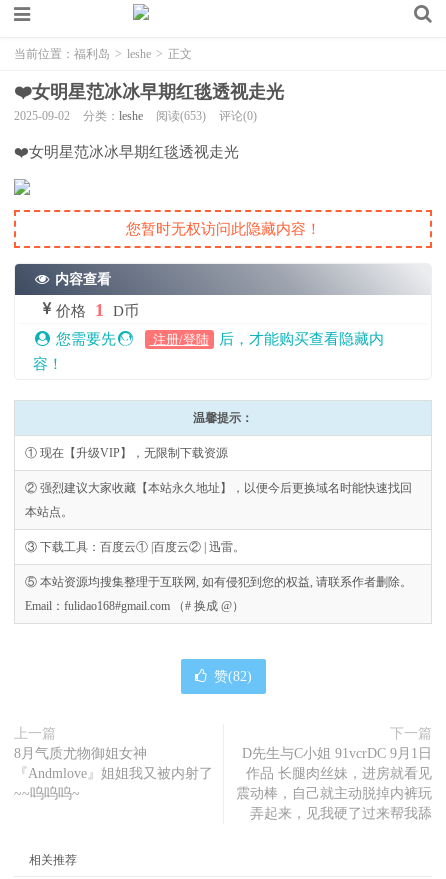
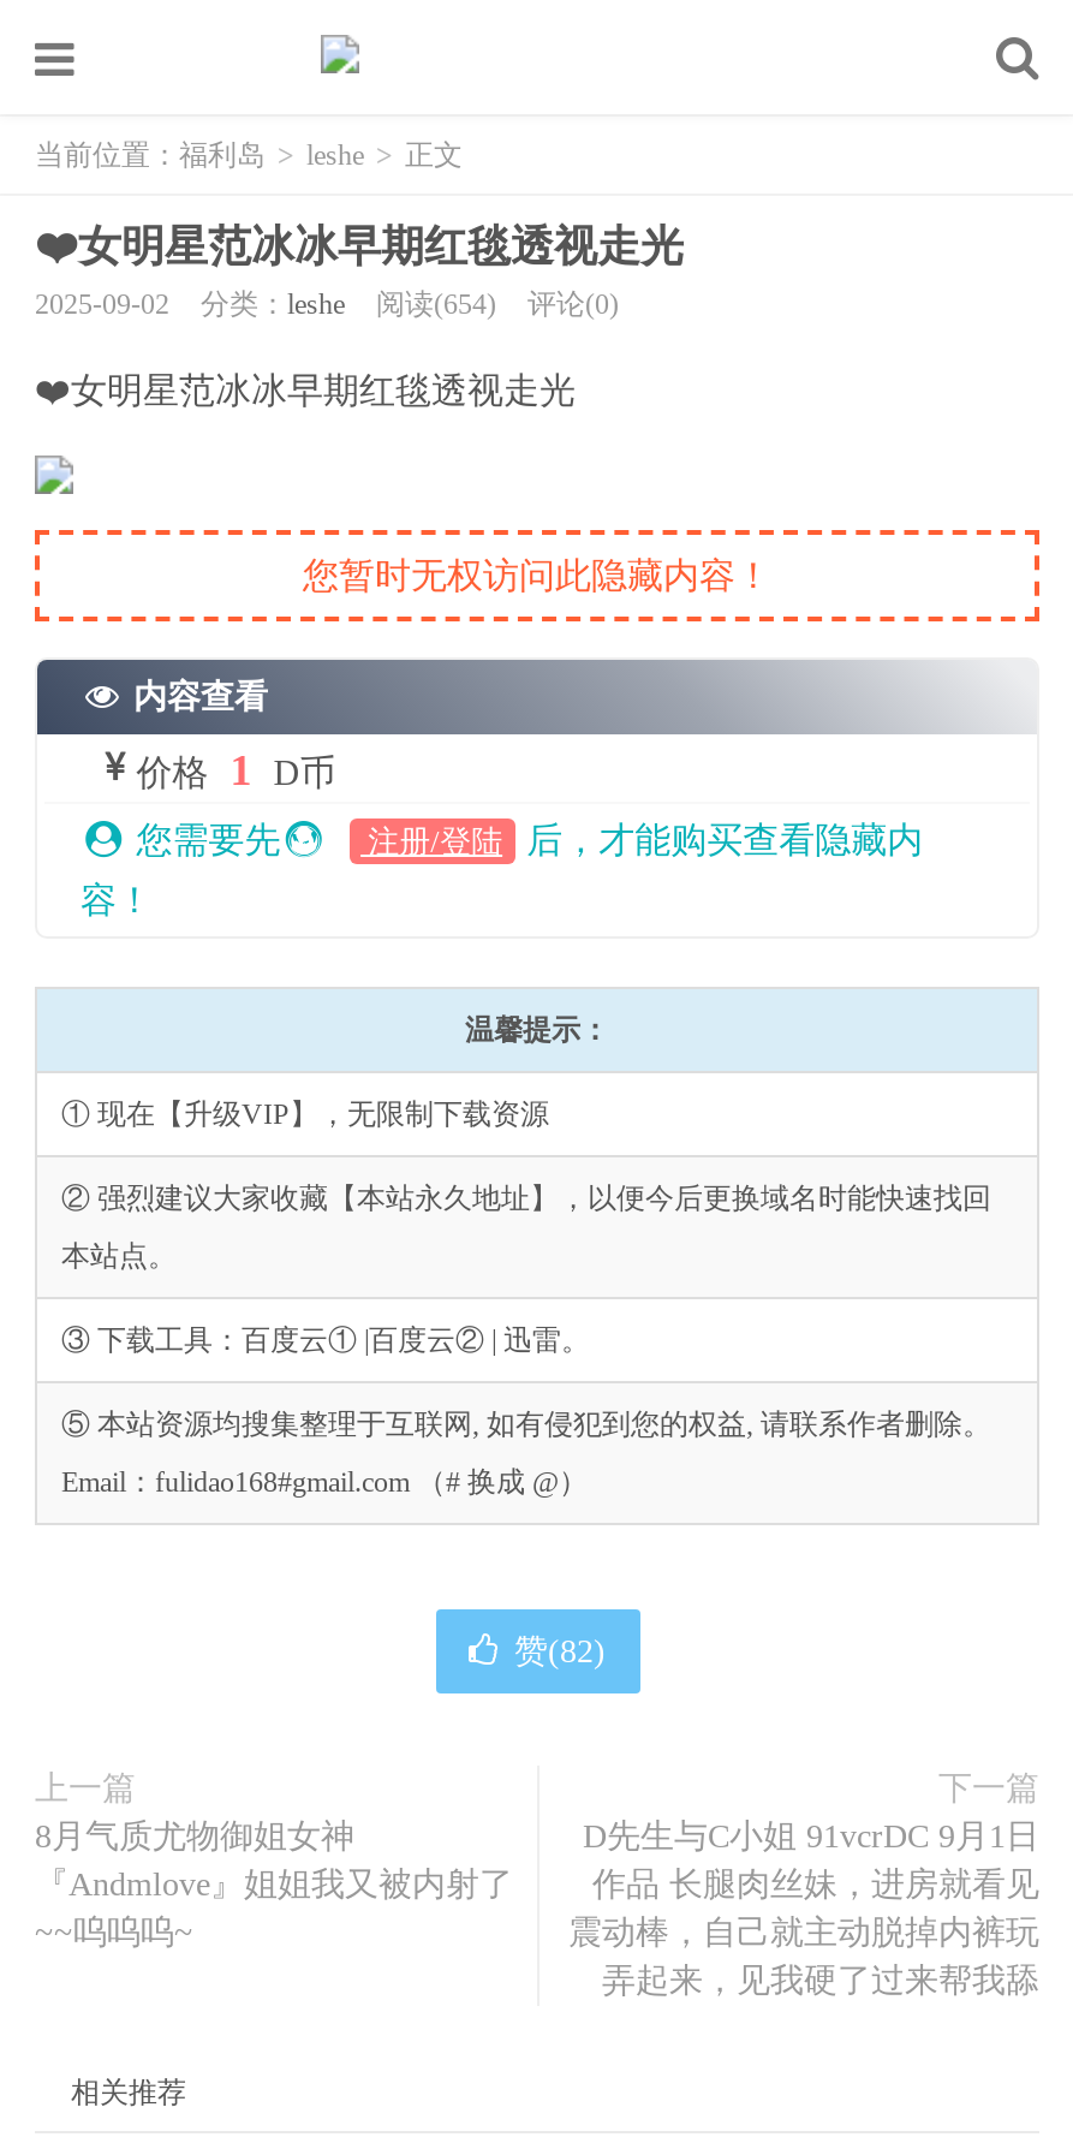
- 2025-09-02 分类：leshe 阅读(653) 评论(0)
+ 2025-09-02 分类：leshe 阅读(654) 评论(0)
